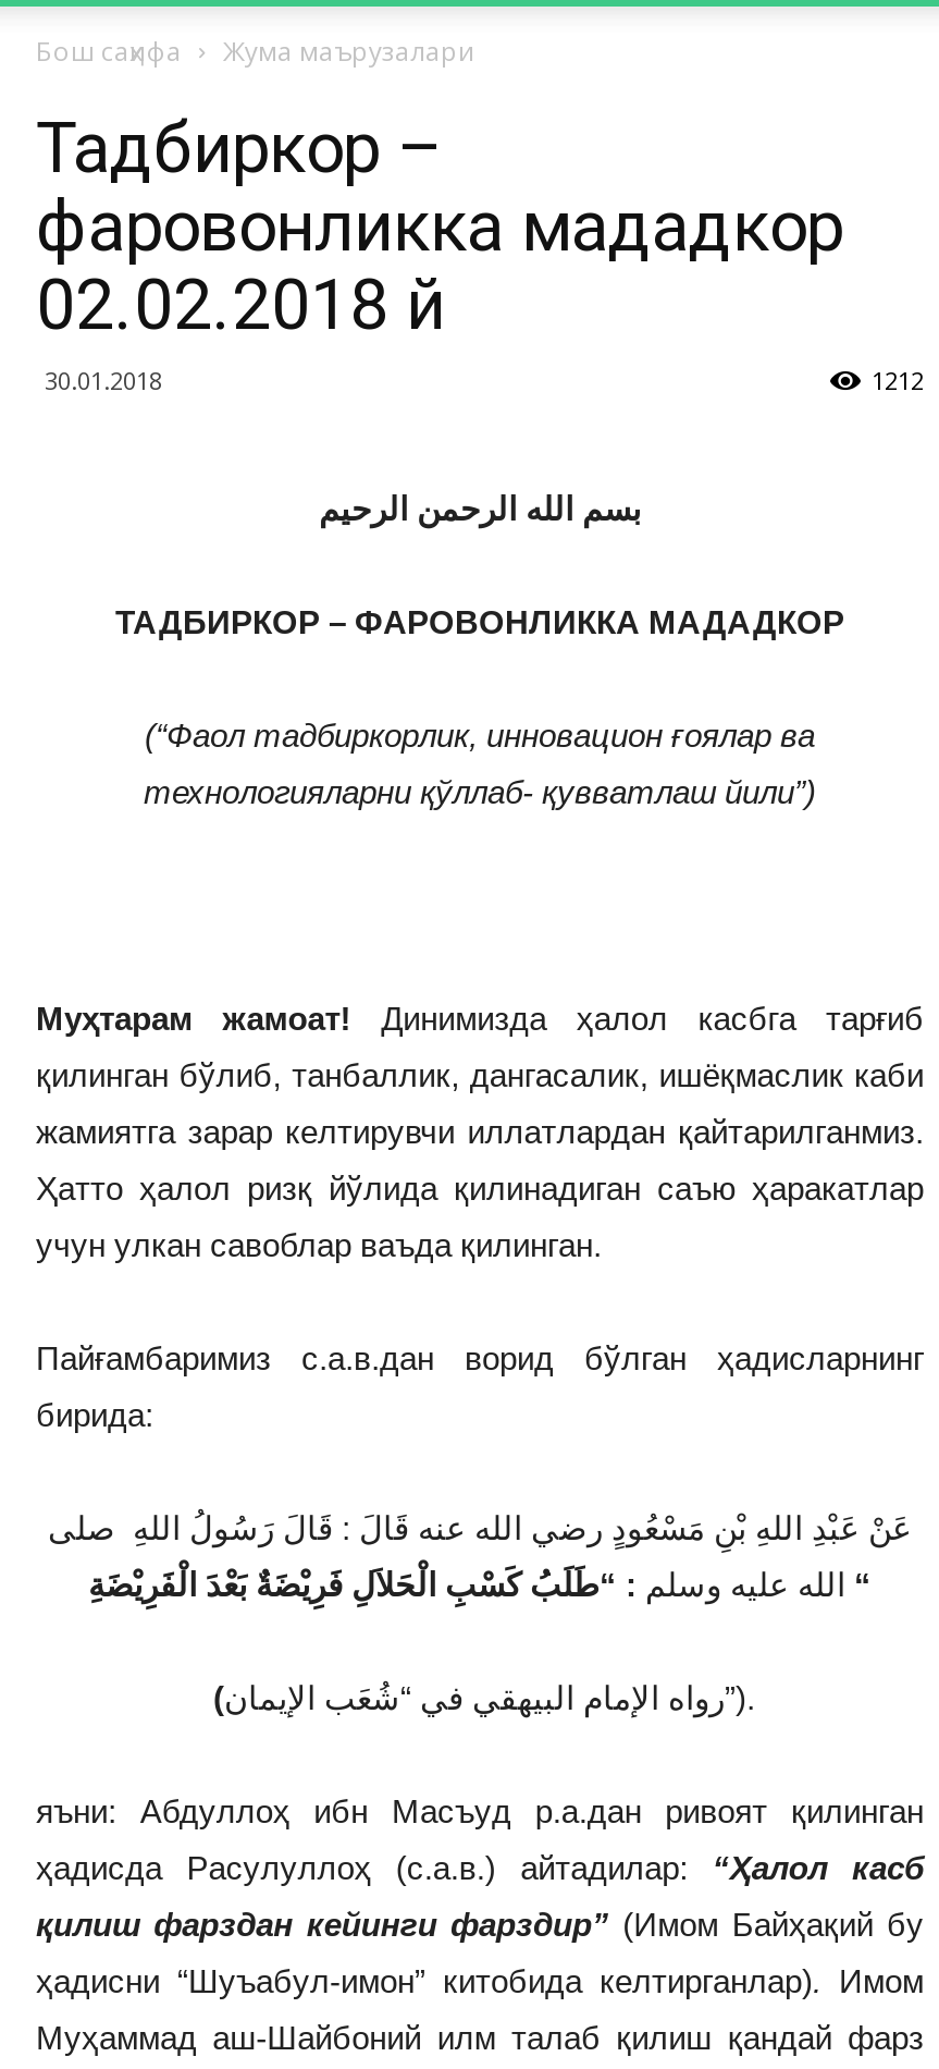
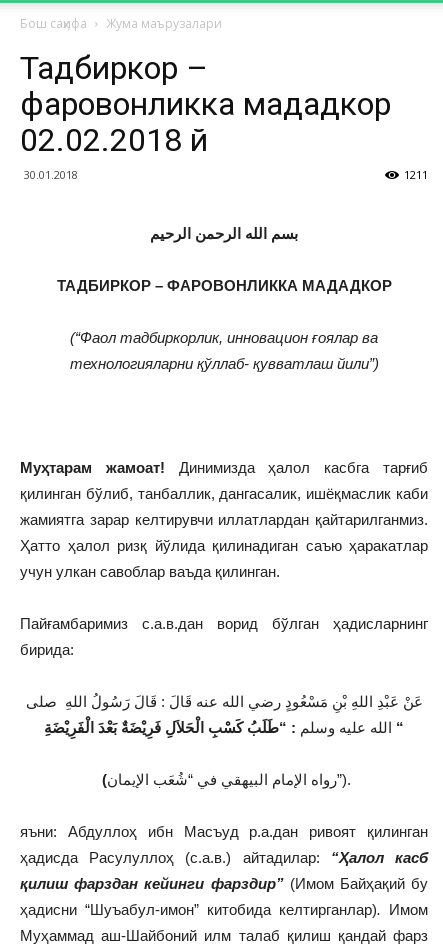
- 1212
+ 1211
